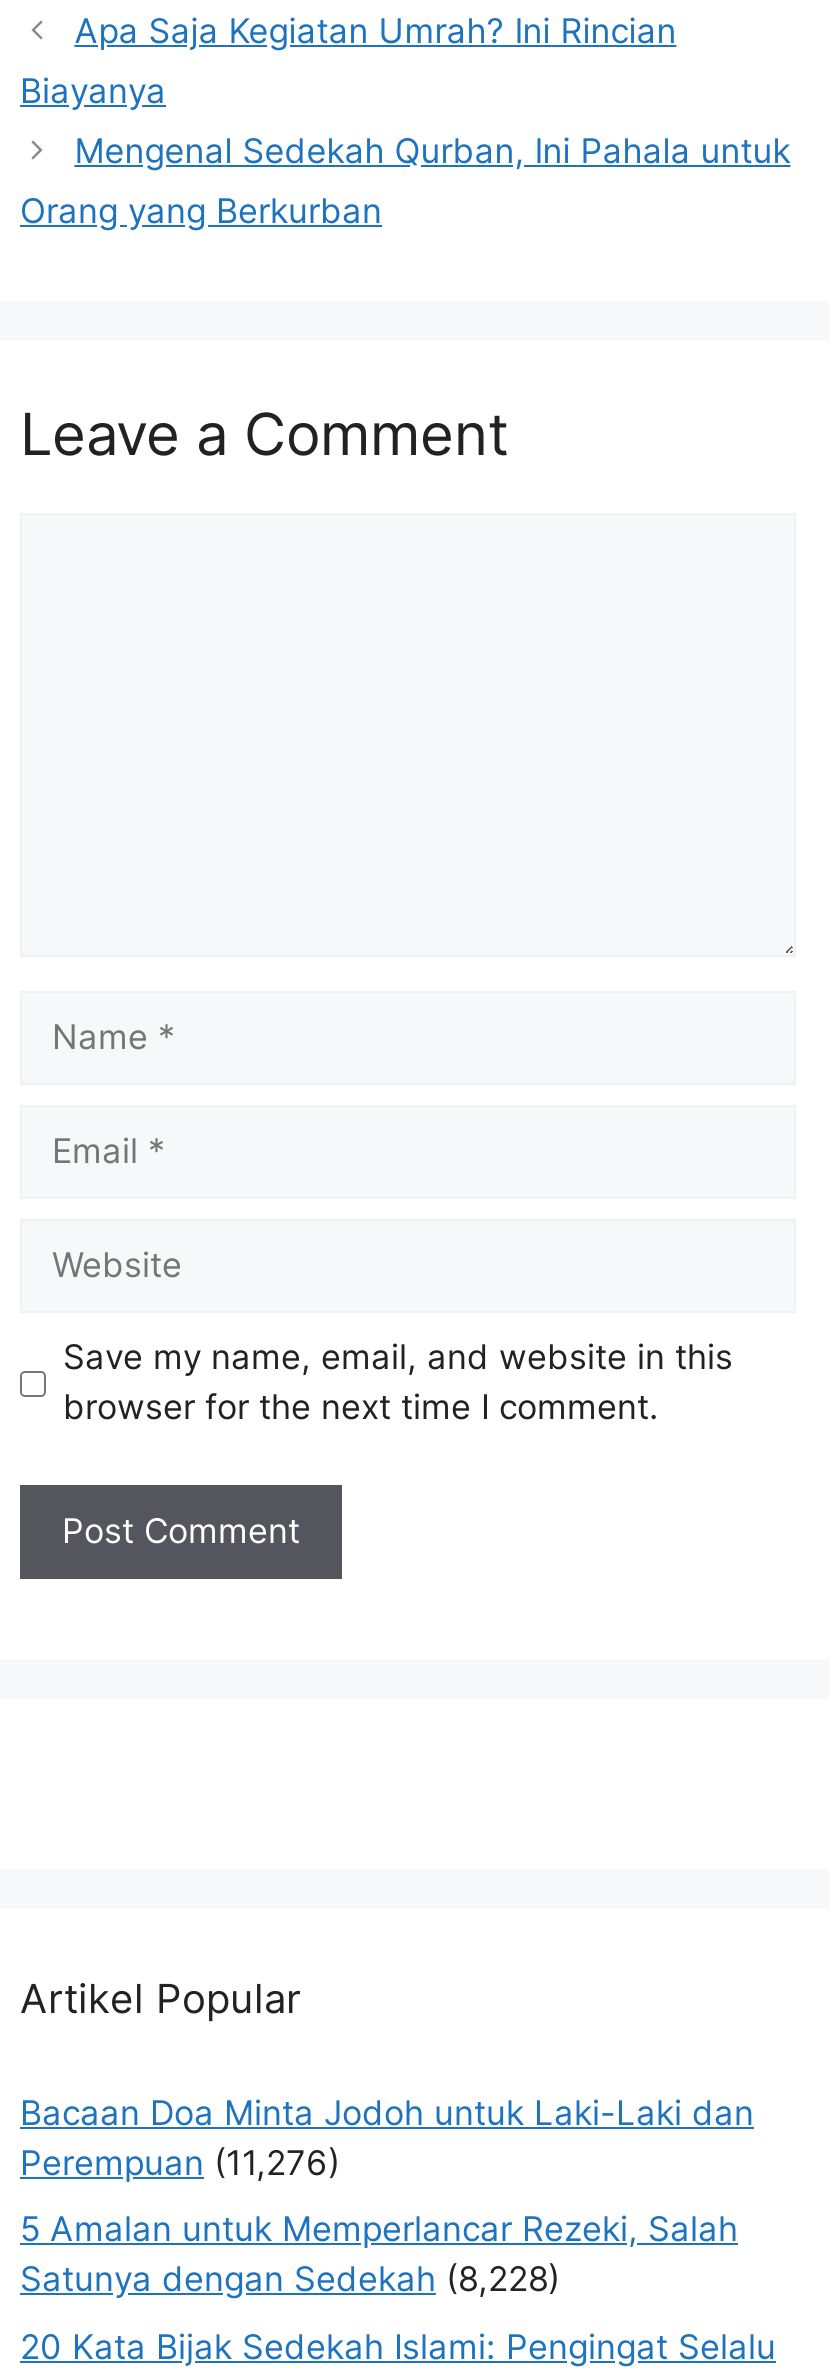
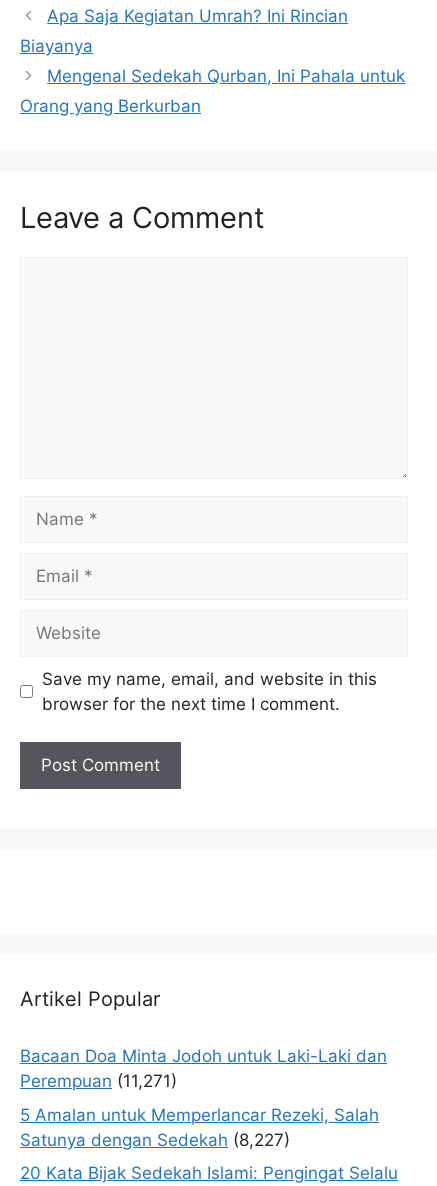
- Perempuan (11,276)
+ Perempuan (11,271)

- Satunya dengan Sedekah (8,228)
+ Satunya dengan Sedekah (8,227)
